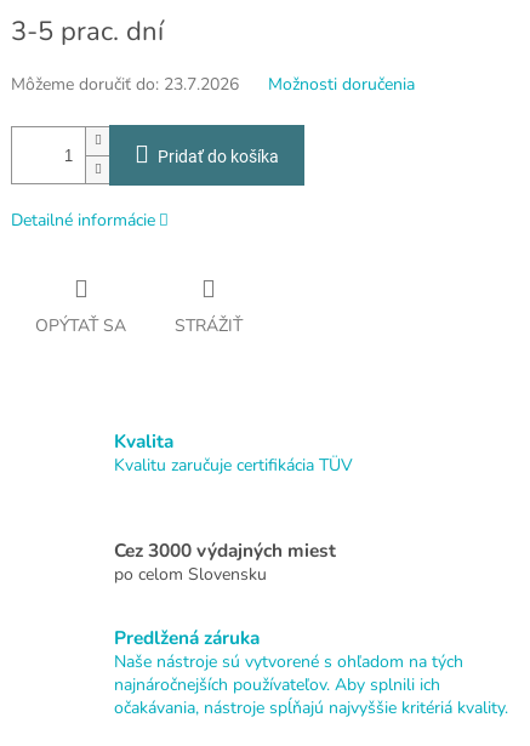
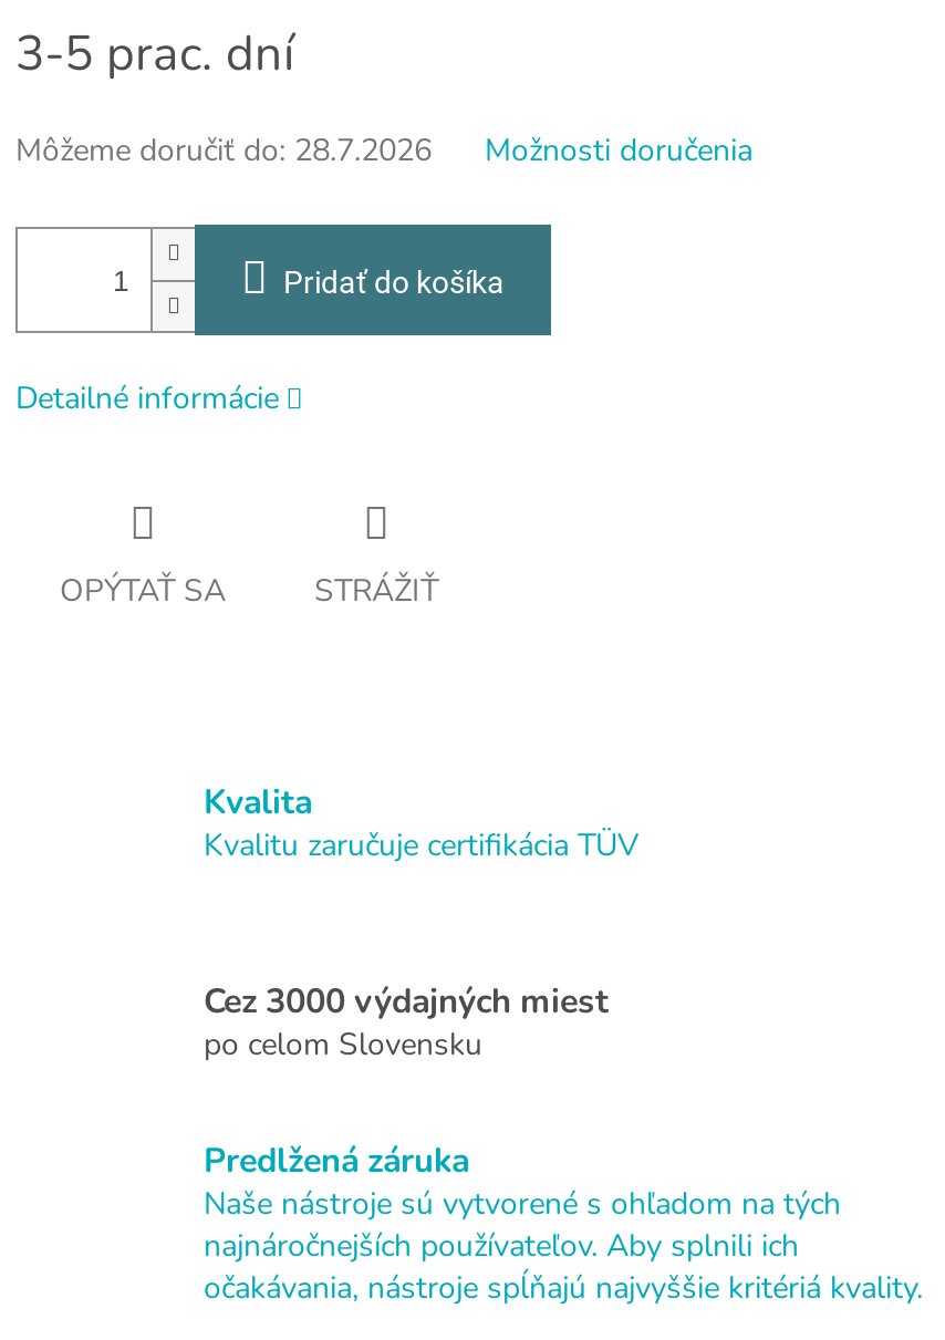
- Môžeme doručiť do: 23.7.2026
+ Môžeme doručiť do: 28.7.2026
